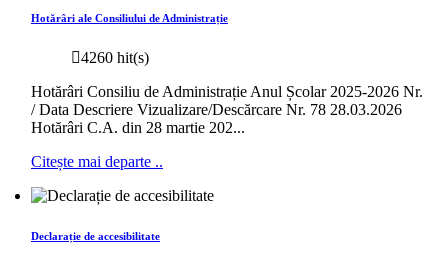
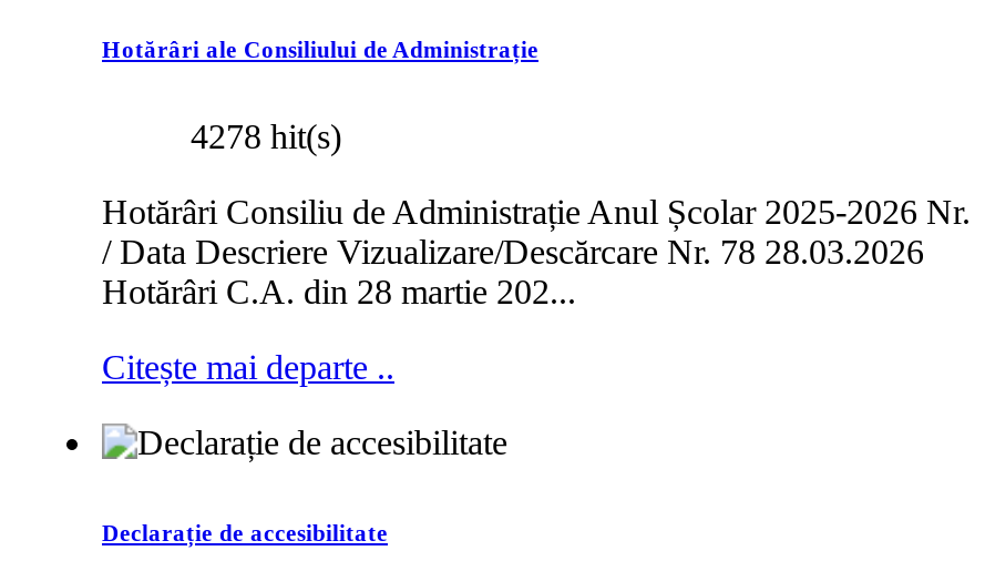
- 4260 hit(s)
+ 4278 hit(s)
